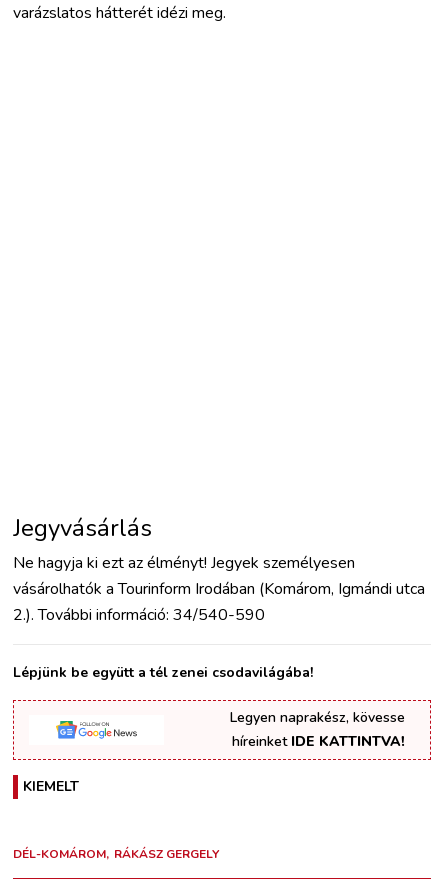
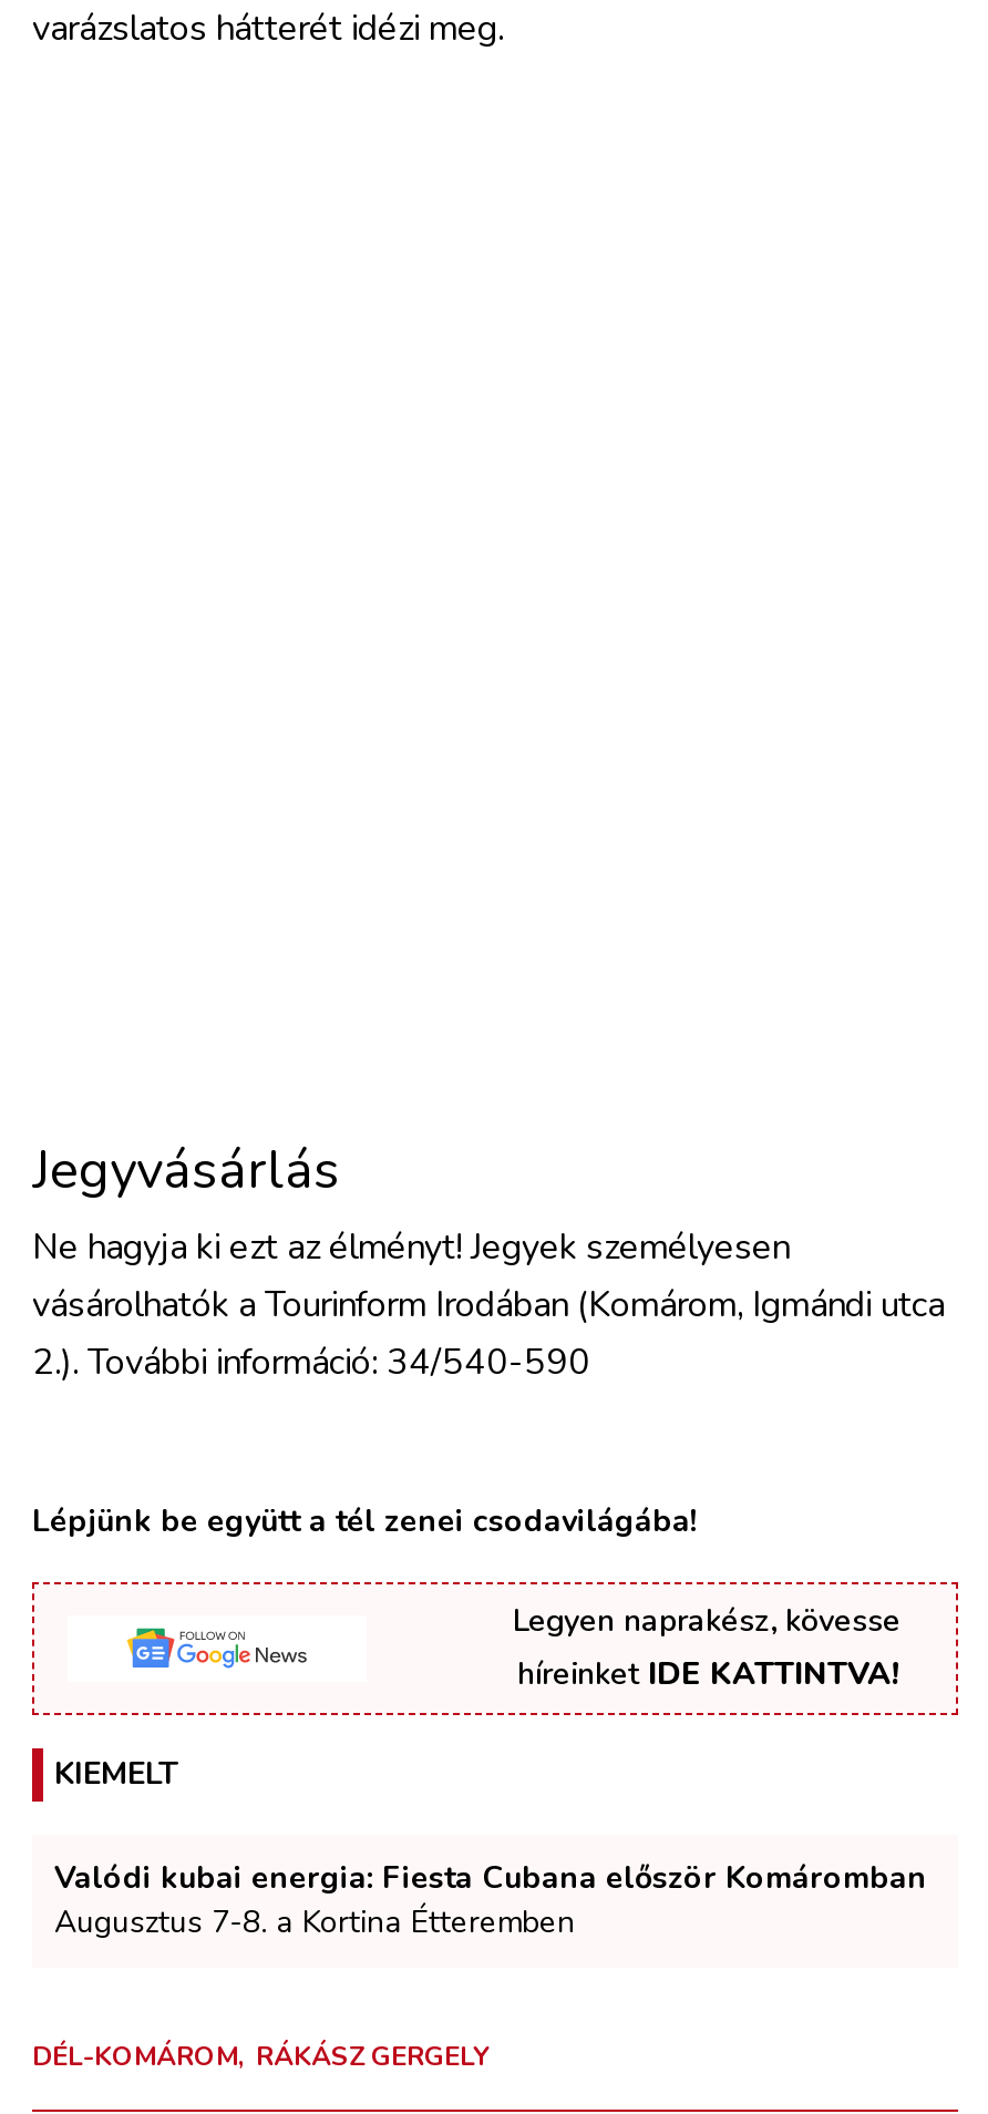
+ Valódi kubai energia: Fiesta Cubana először Komáromban
+ Augusztus 7-8. a Kortina Étteremben
